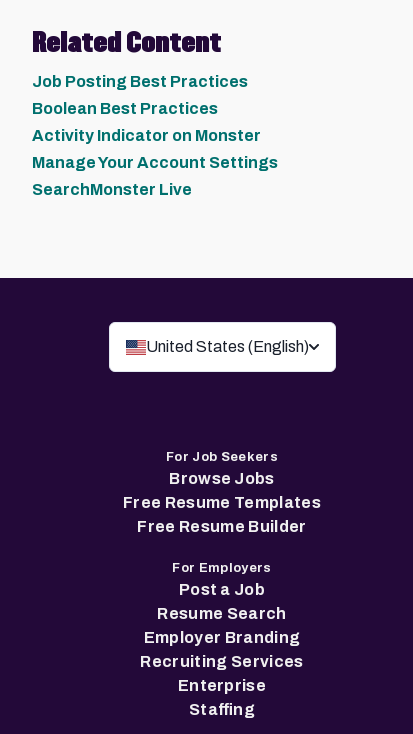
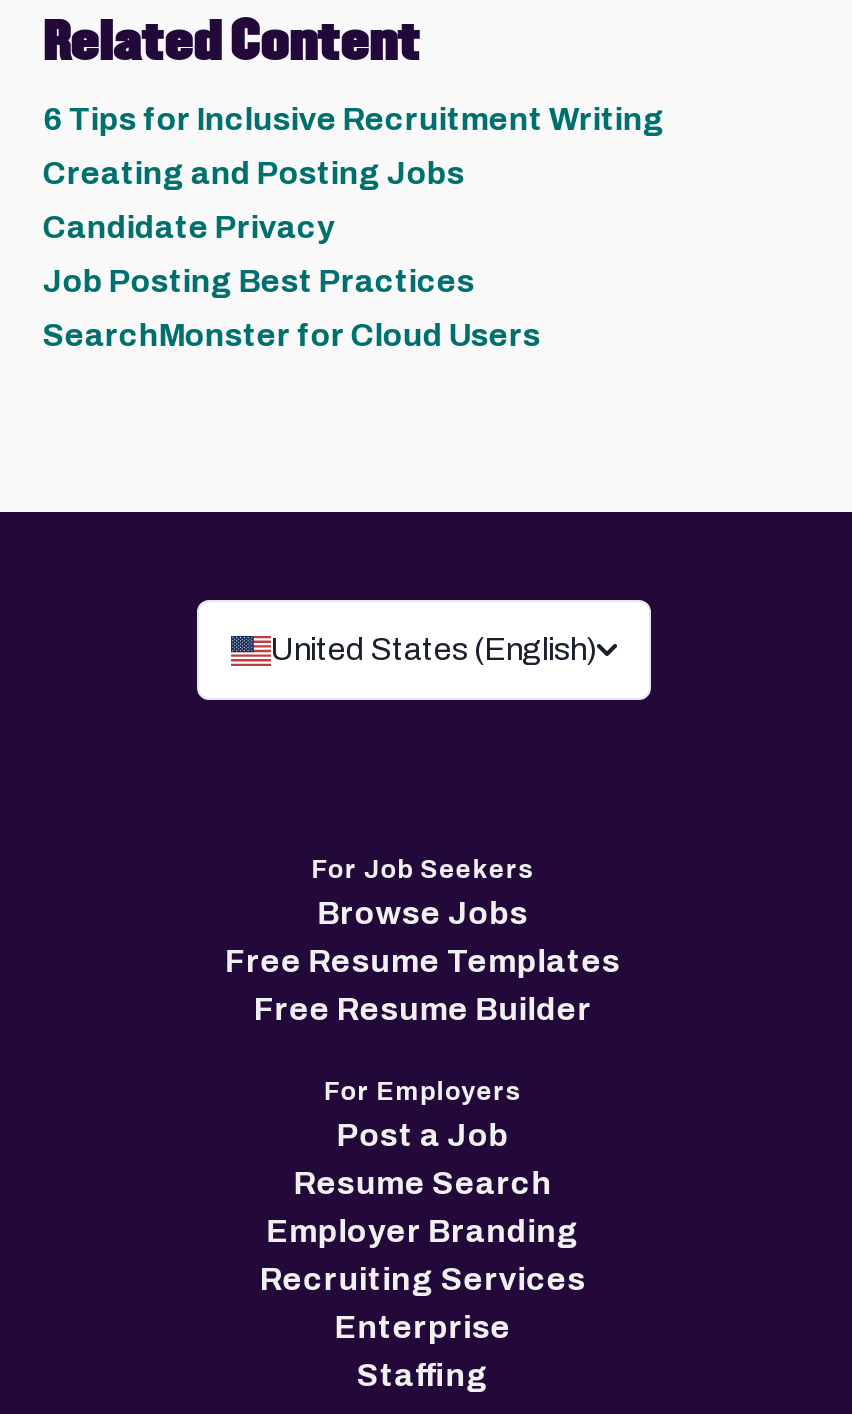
+ 6 Tips for Inclusive Recruitment Writing
+ Creating and Posting Jobs
+ Candidate Privacy

moved down: Job Posting Best Practices

- Boolean Best Practices
- Activity Indicator on Monster
- Manage Your Account Settings
- SearchMonster Live
+ SearchMonster for Cloud Users
